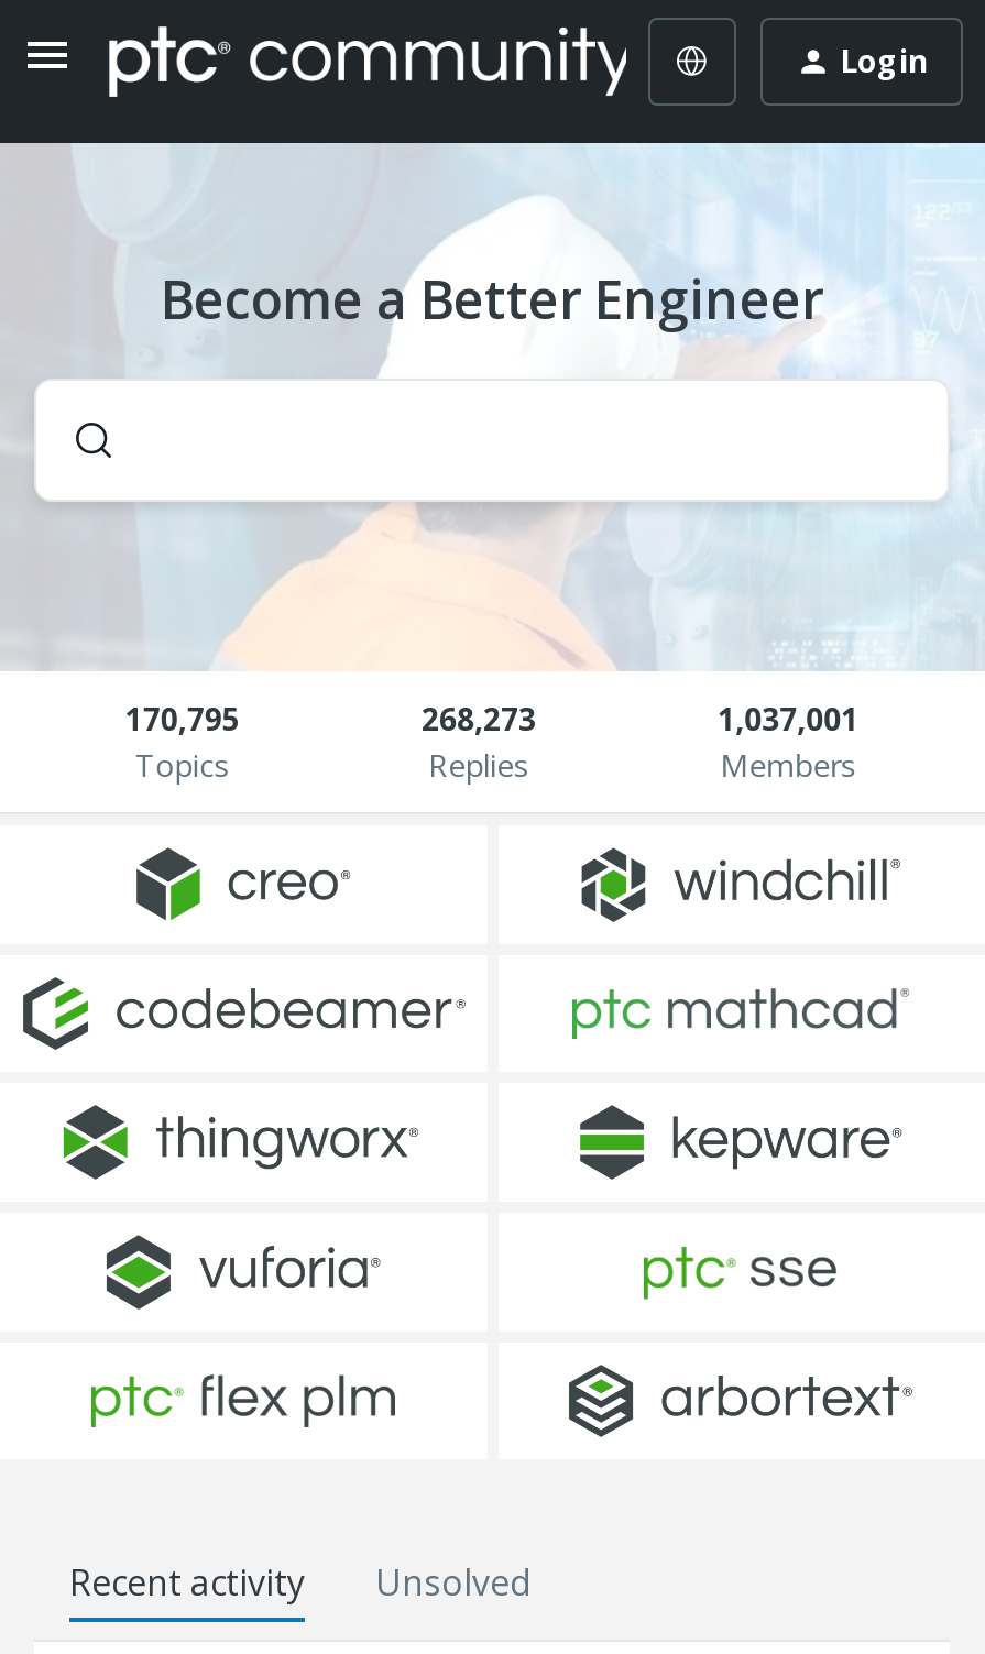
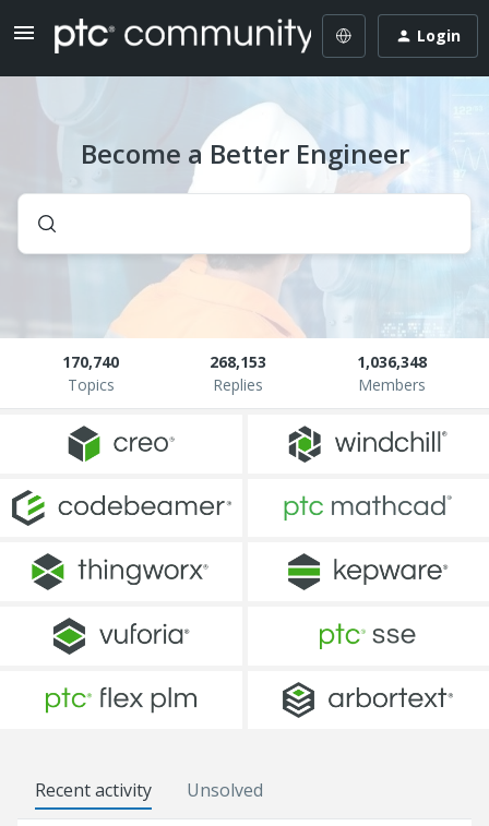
- 170,795
+ 170,740

- 268,273
+ 268,153

- 1,037,001
+ 1,036,348
